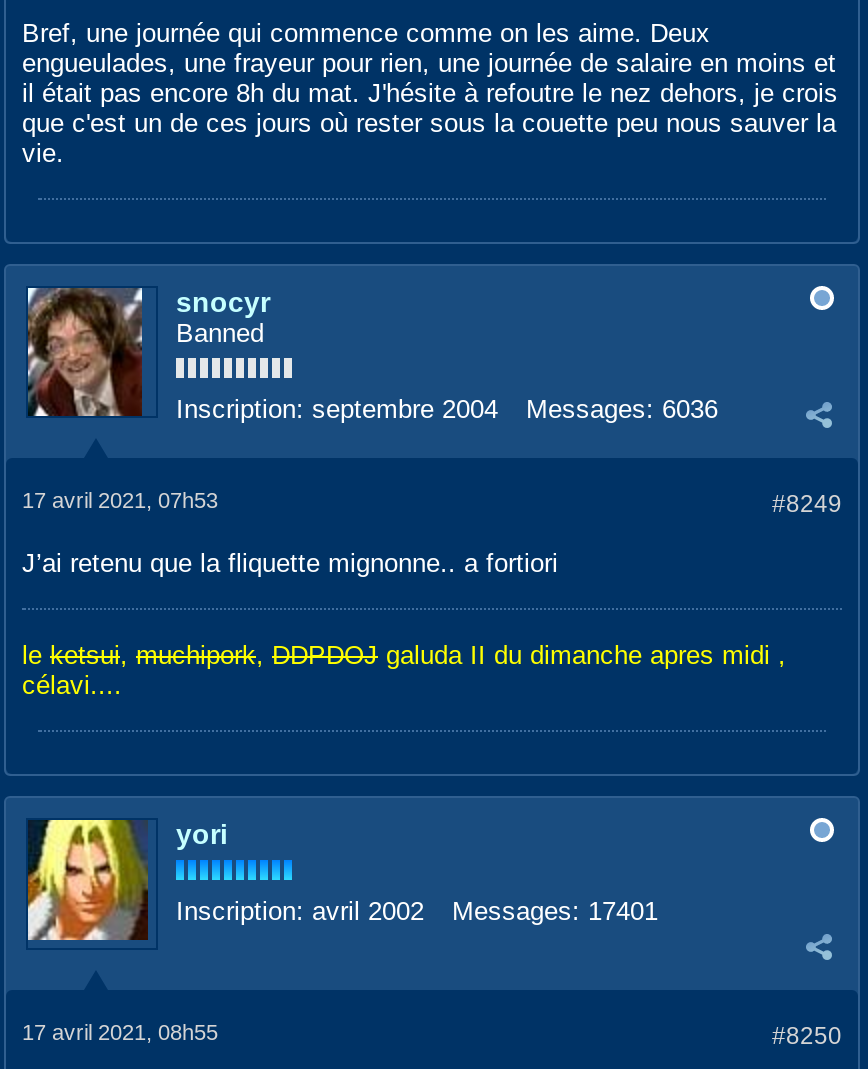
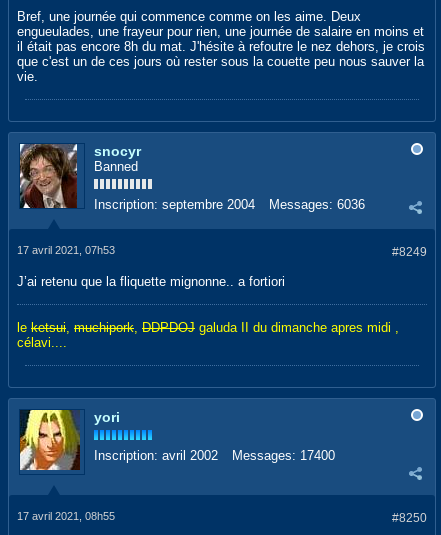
- Inscription: avril 2002 Messages: 17401
+ Inscription: avril 2002 Messages: 17400
